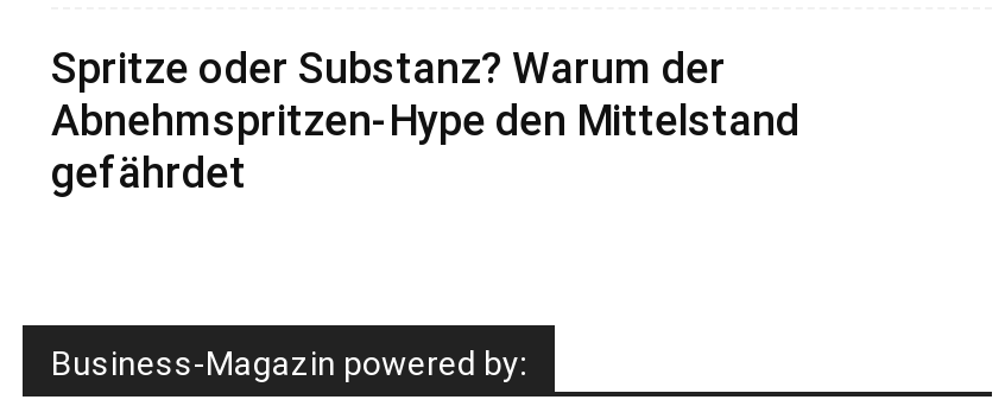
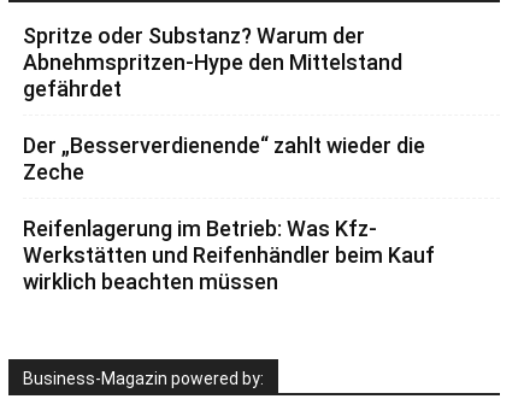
+ Der „Besserverdienende“ zahlt wieder die
+ Zeche
+ Reifenlagerung im Betrieb: Was Kfz-
+ Werkstätten und Reifenhändler beim Kauf
+ wirklich beachten müssen
